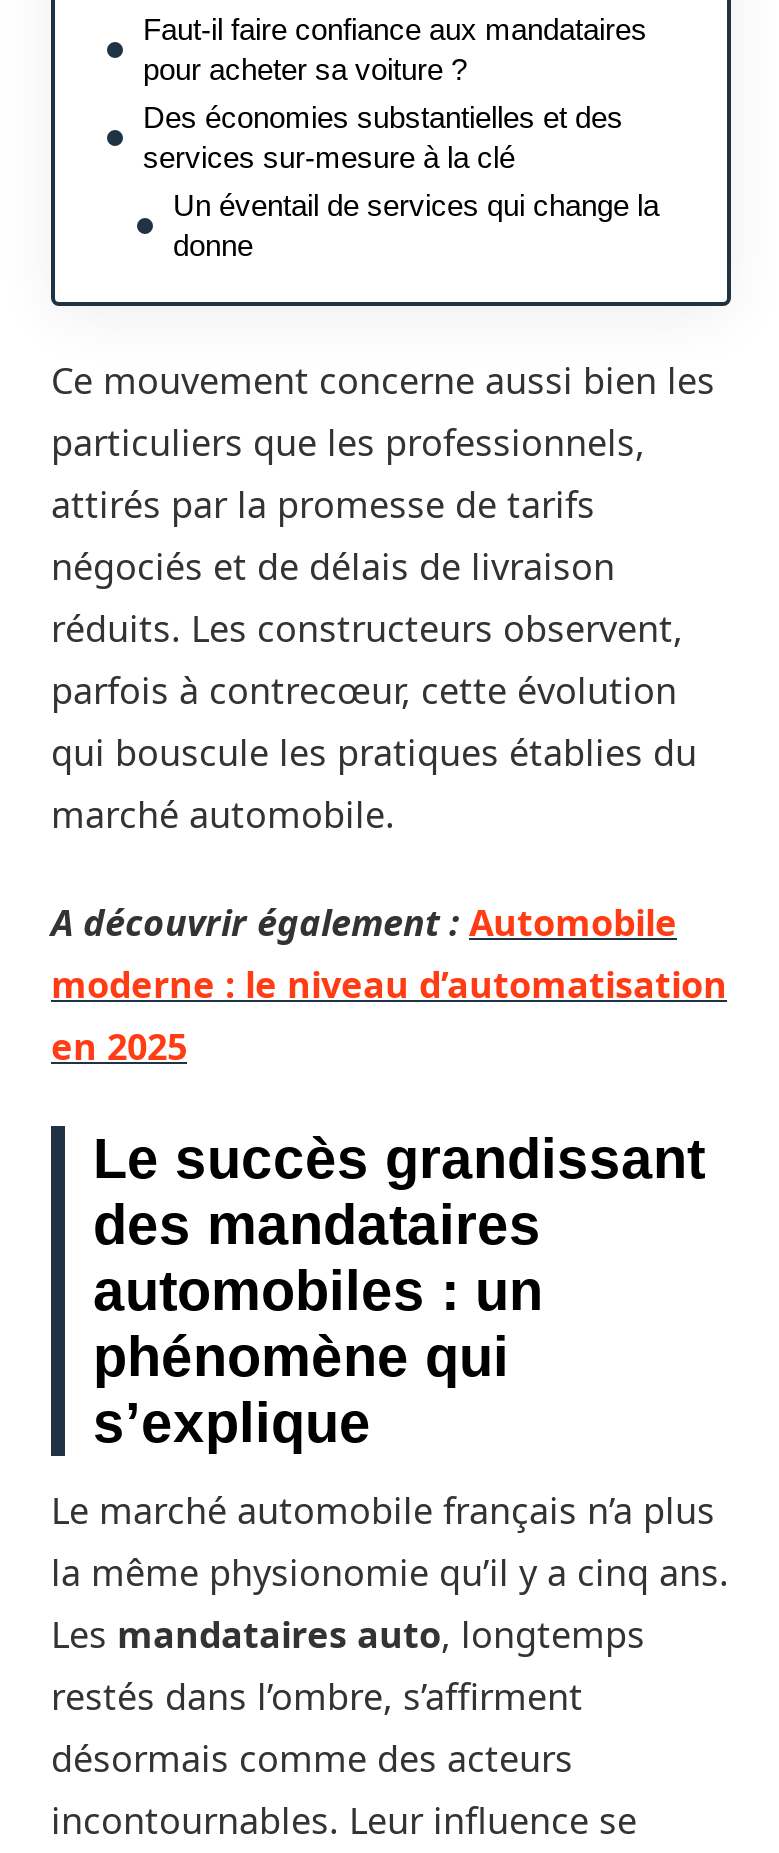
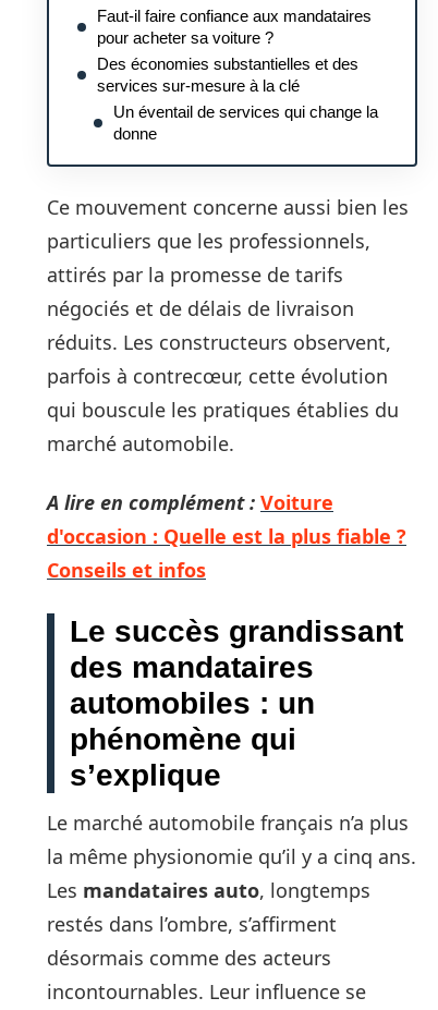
- A découvrir également : Automobile
- moderne : le niveau d’automatisation
- en 2025
+ A lire en complément : Voiture
+ d'occasion : Quelle est la plus fiable ?
+ Conseils et infos
